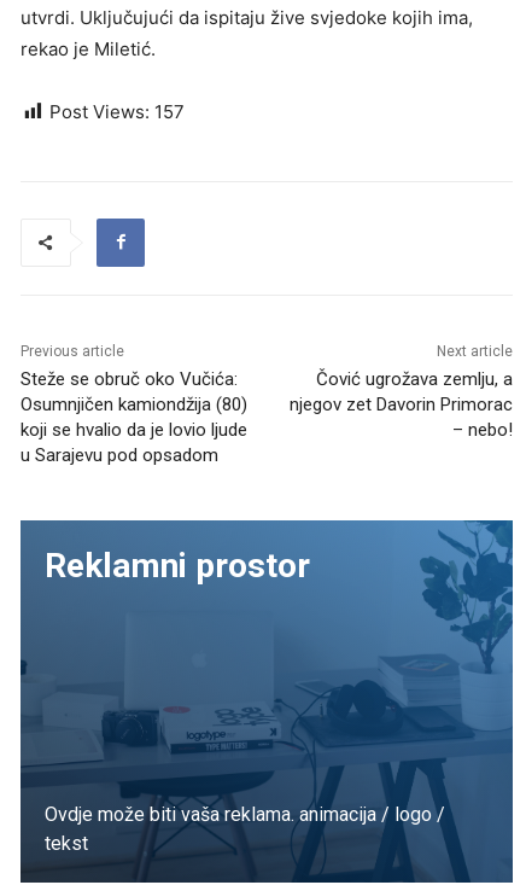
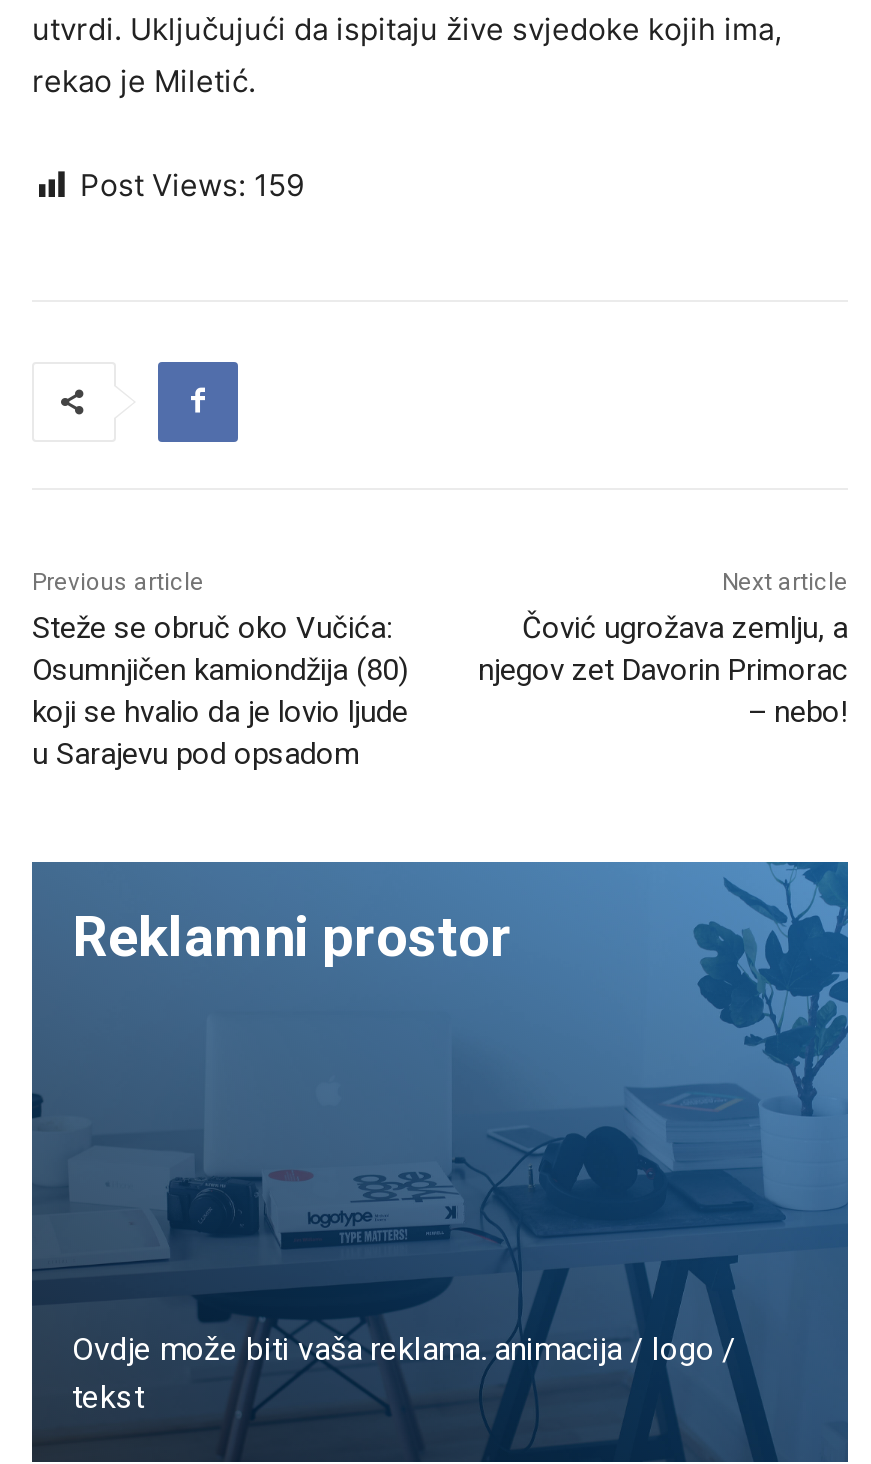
- Post Views: 157
+ Post Views: 159
